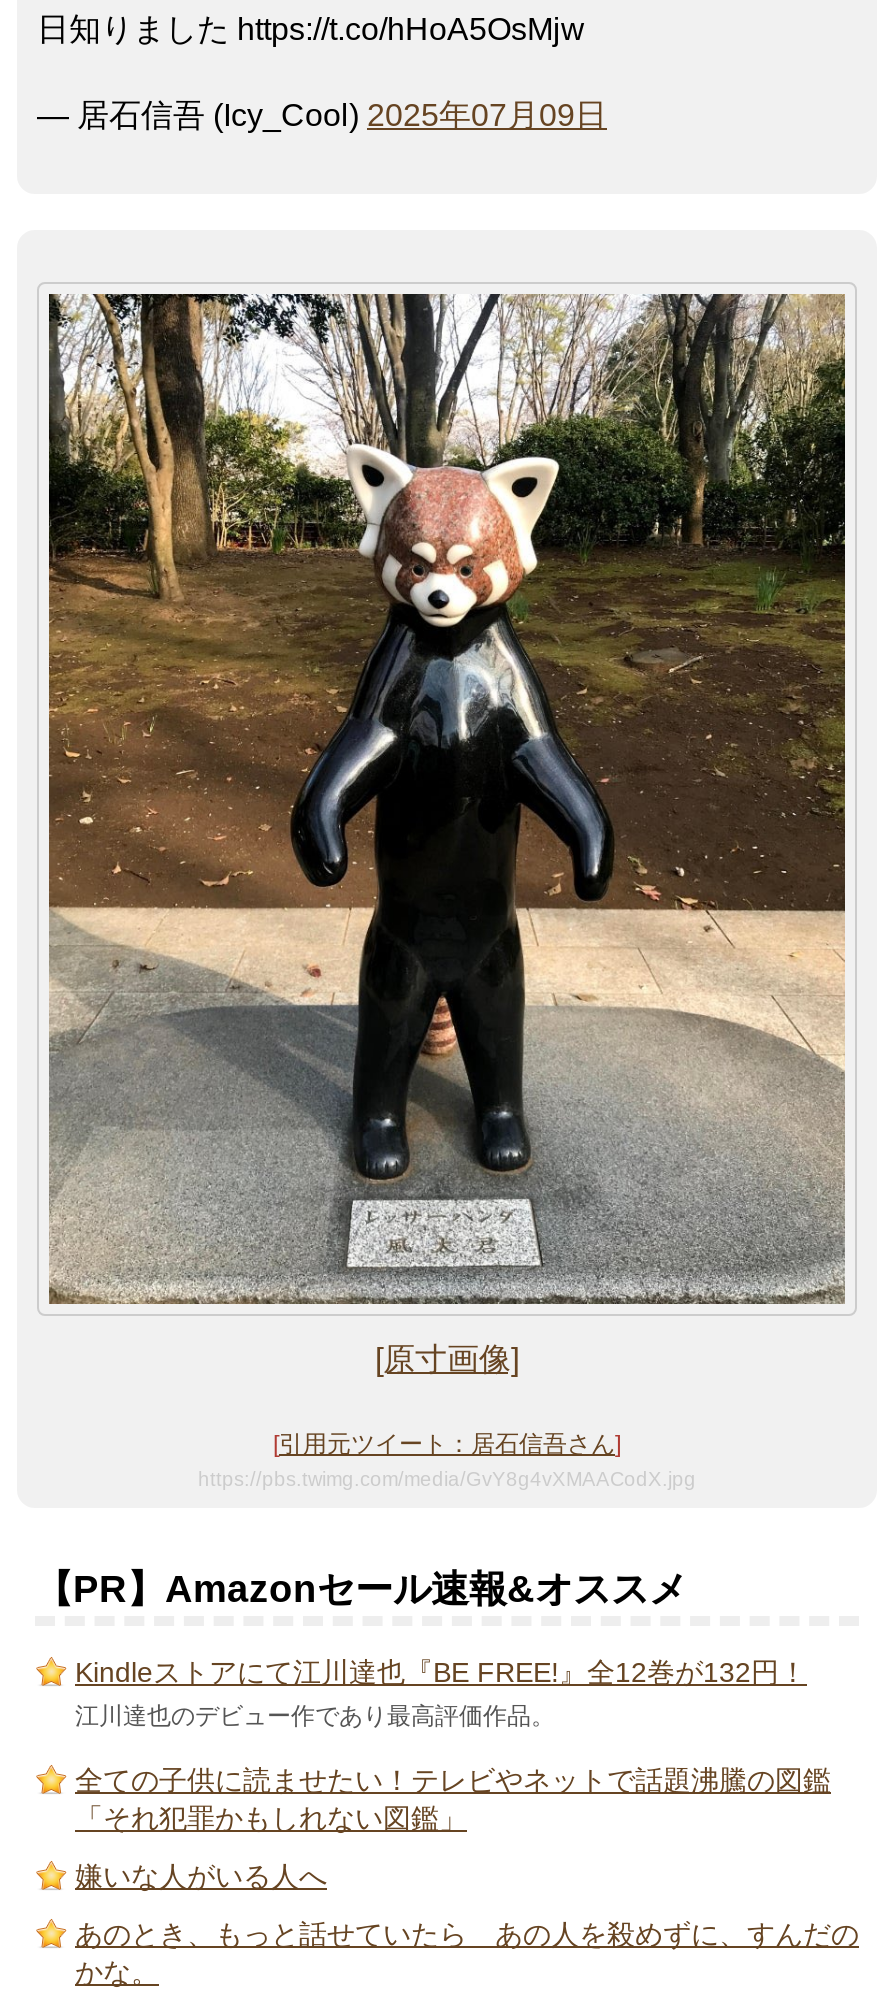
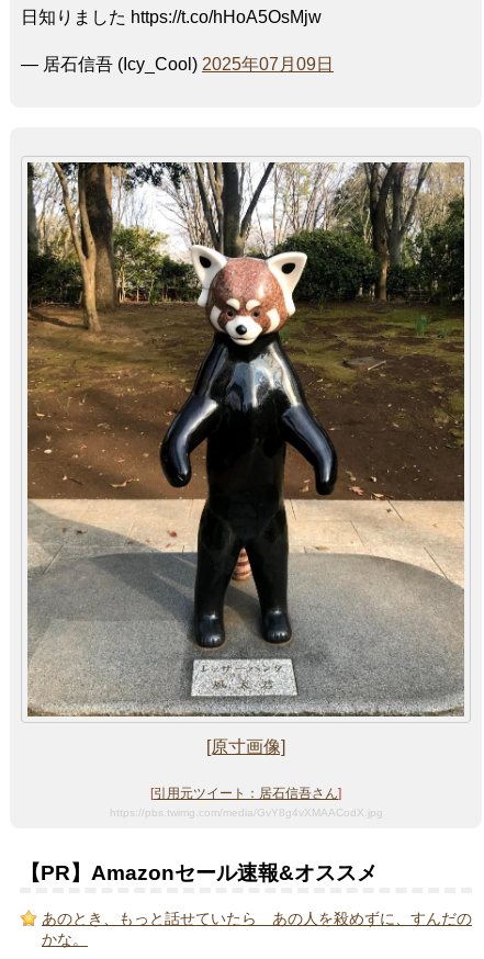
- Kindleストアにて江川達也『BE FREE!』全12巻が132円！
- 江川達也のデビュー作であり最高評価作品。
- 全ての子供に読ませたい！テレビやネットで話題沸騰の図鑑
- 「それ犯罪かもしれない図鑑」
- 嫌いな人がいる人へ
